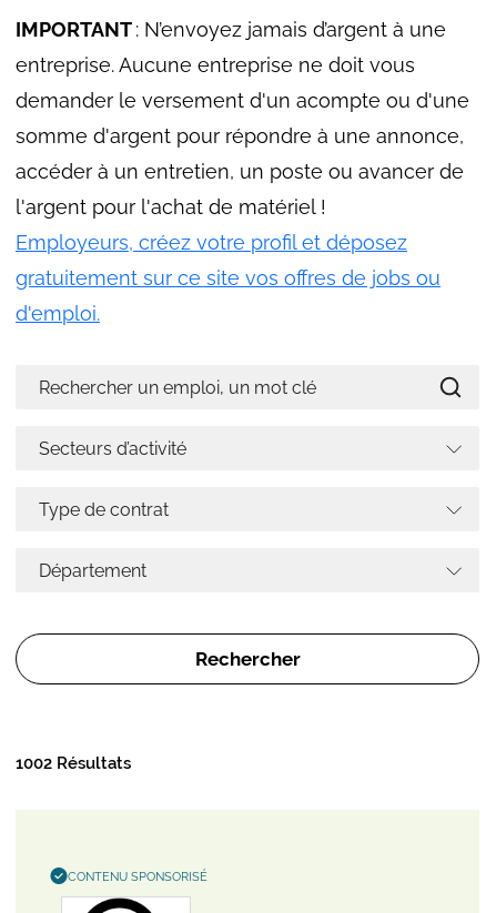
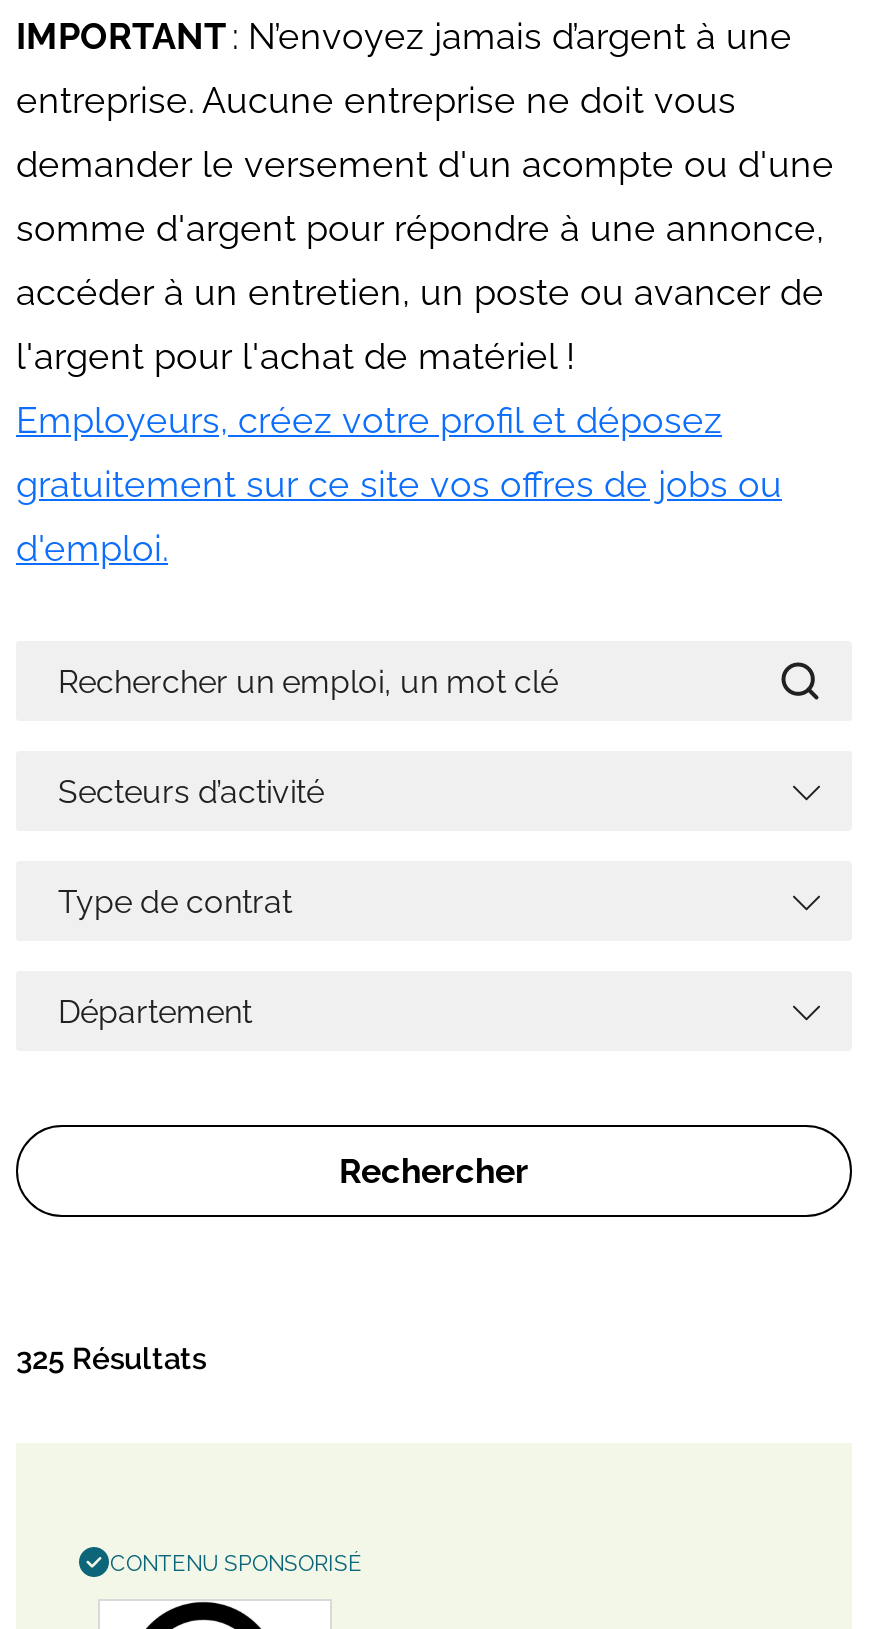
- 1002 Résultats
+ 325 Résultats
